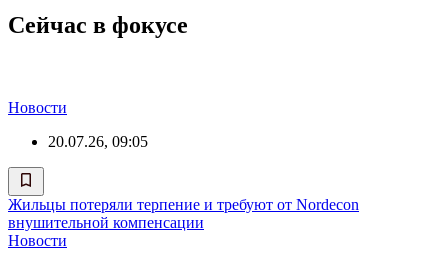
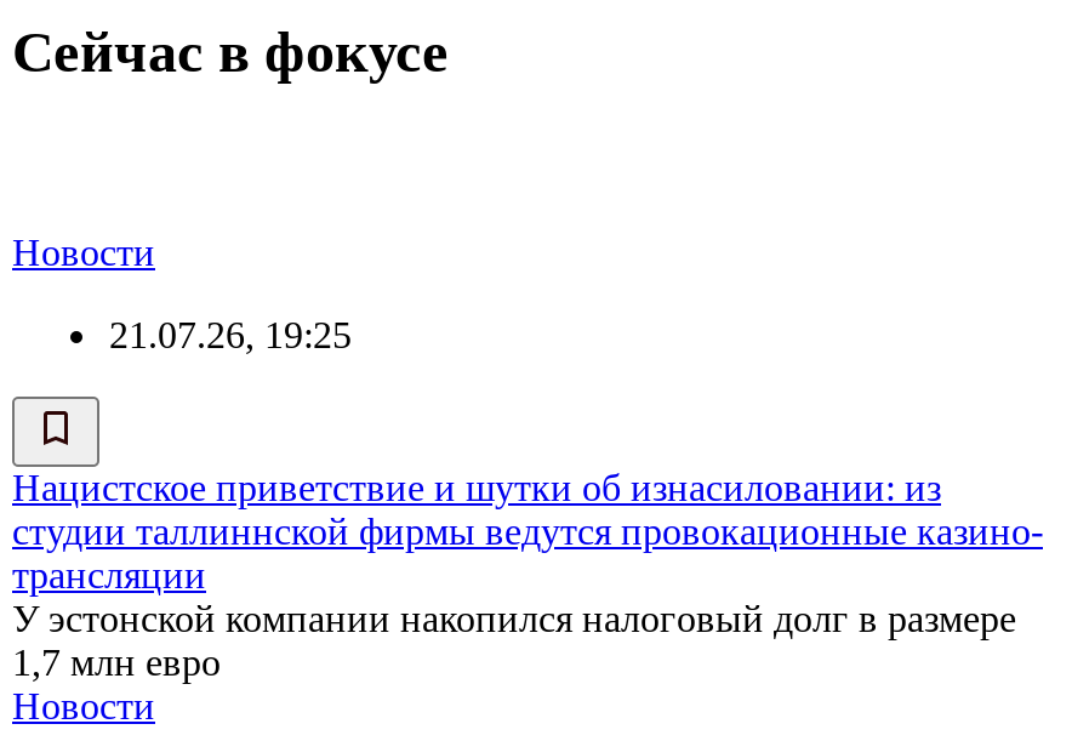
- 20.07.26, 09:05
+ 21.07.26, 19:25

- Жильцы потеряли терпение и требуют от Nordecon
- внушительной компенсации
+ Нацистское приветствие и шутки об изнасиловании: из
+ студии таллиннской фирмы ведутся провокационные казино-
+ трансляции
+ У эстонской компании накопился налоговый долг в размере
+ 1,7 млн евро
